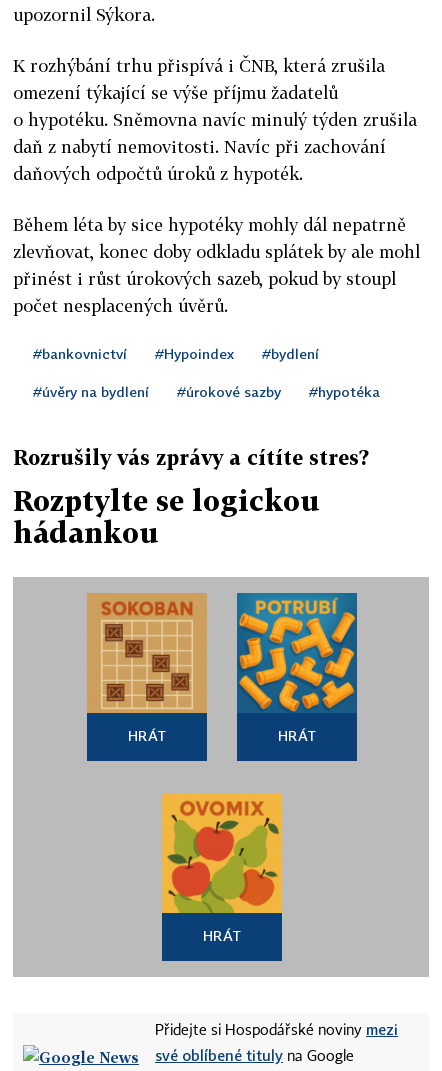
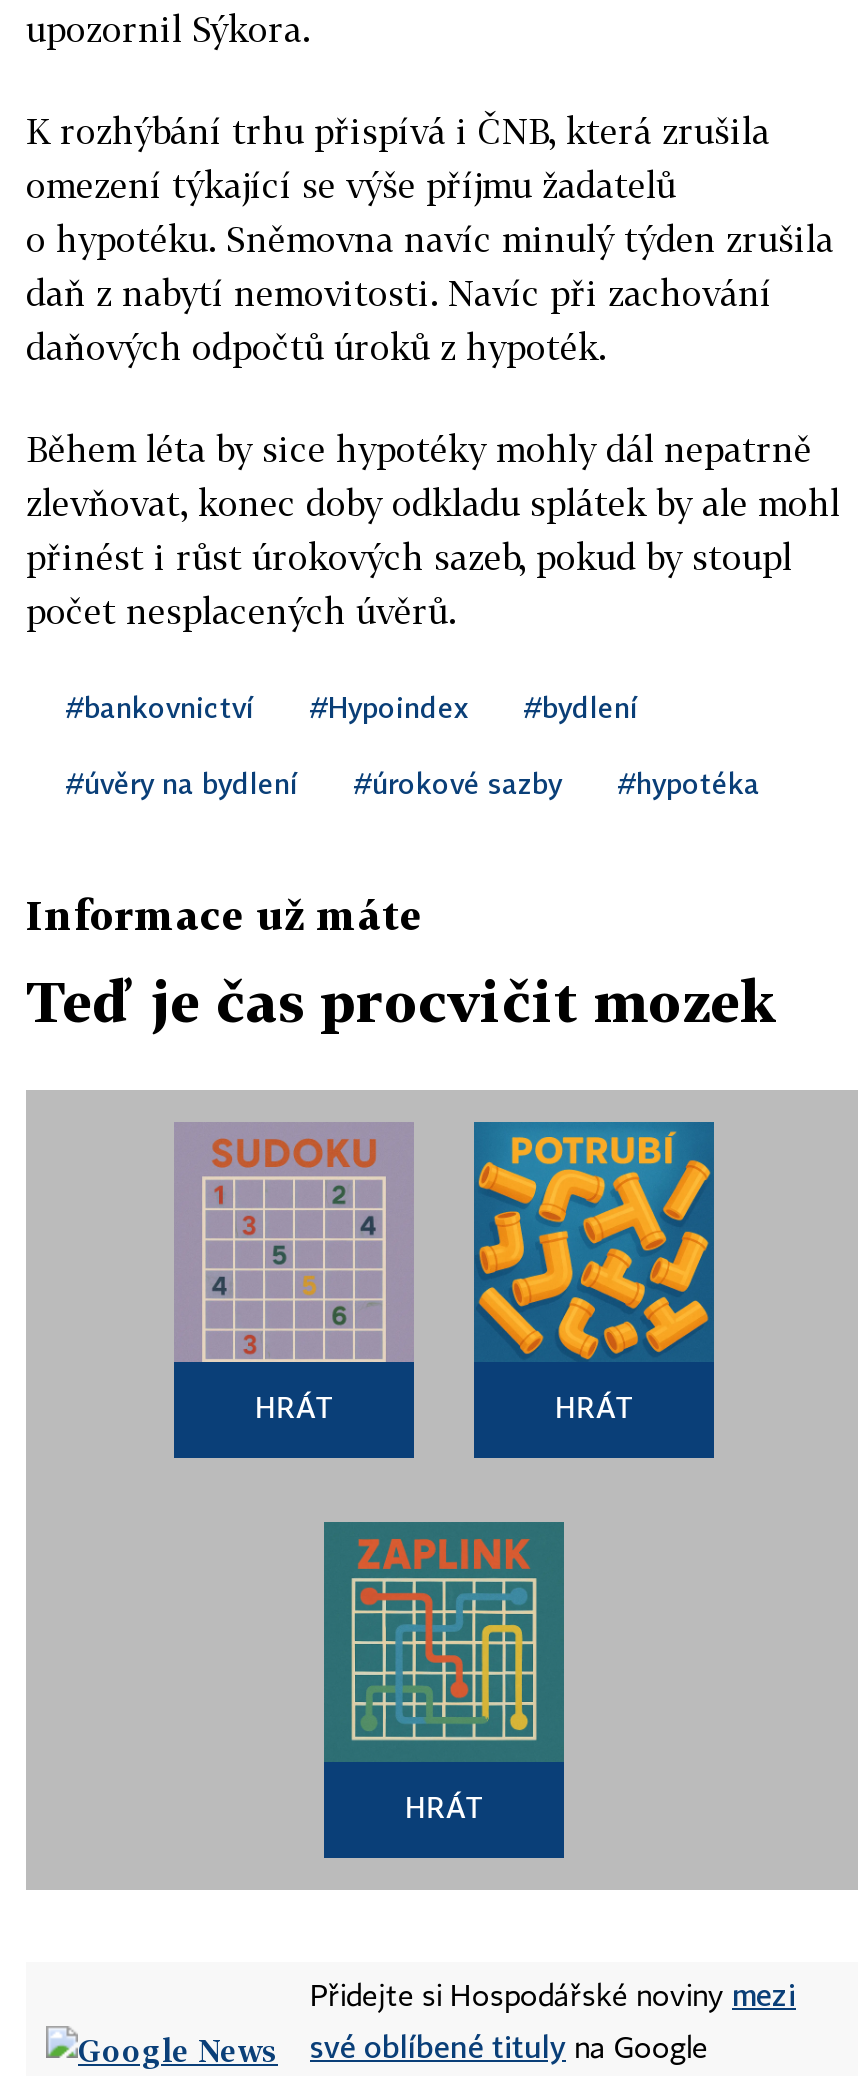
- Rozrušily vás zprávy a cítíte stres?
+ Informace už máte

- Rozptylte se logickou
- hádankou
+ Teď je čas procvičit mozek

- [image]
+ [image]

- [image]
+ [image]
